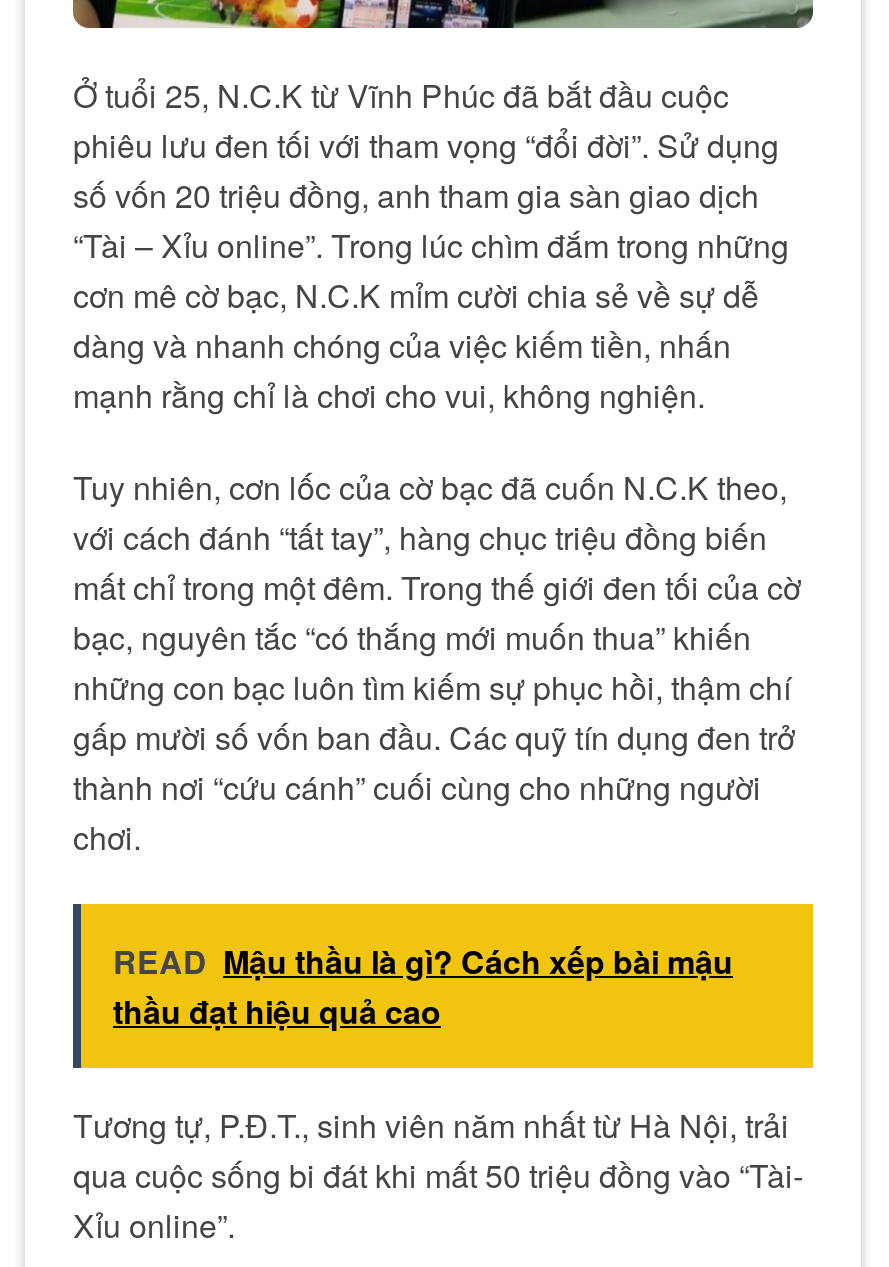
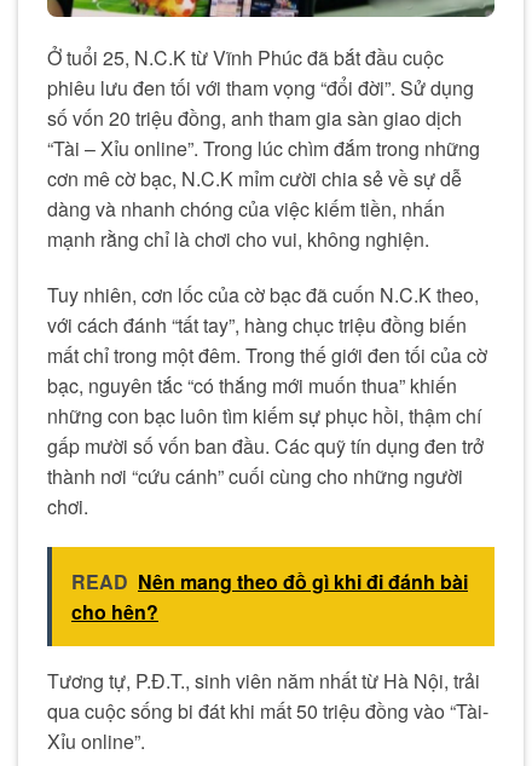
- READ Mậu thầu là gì? Cách xếp bài mậu
- thầu đạt hiệu quả cao
+ READ Nên mang theo đồ gì khi đi đánh bài
+ cho hên?
